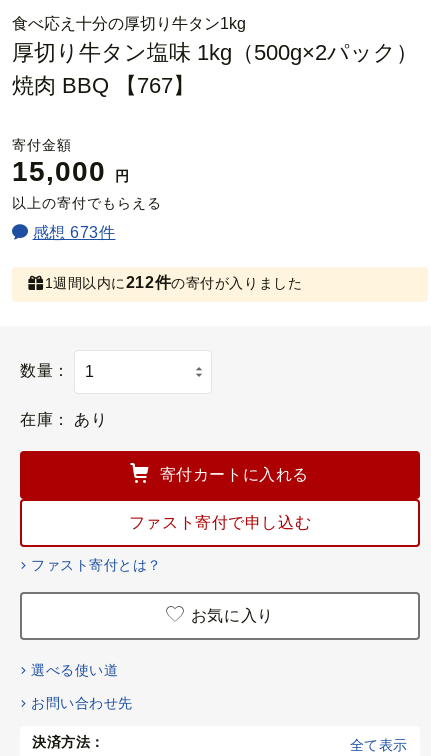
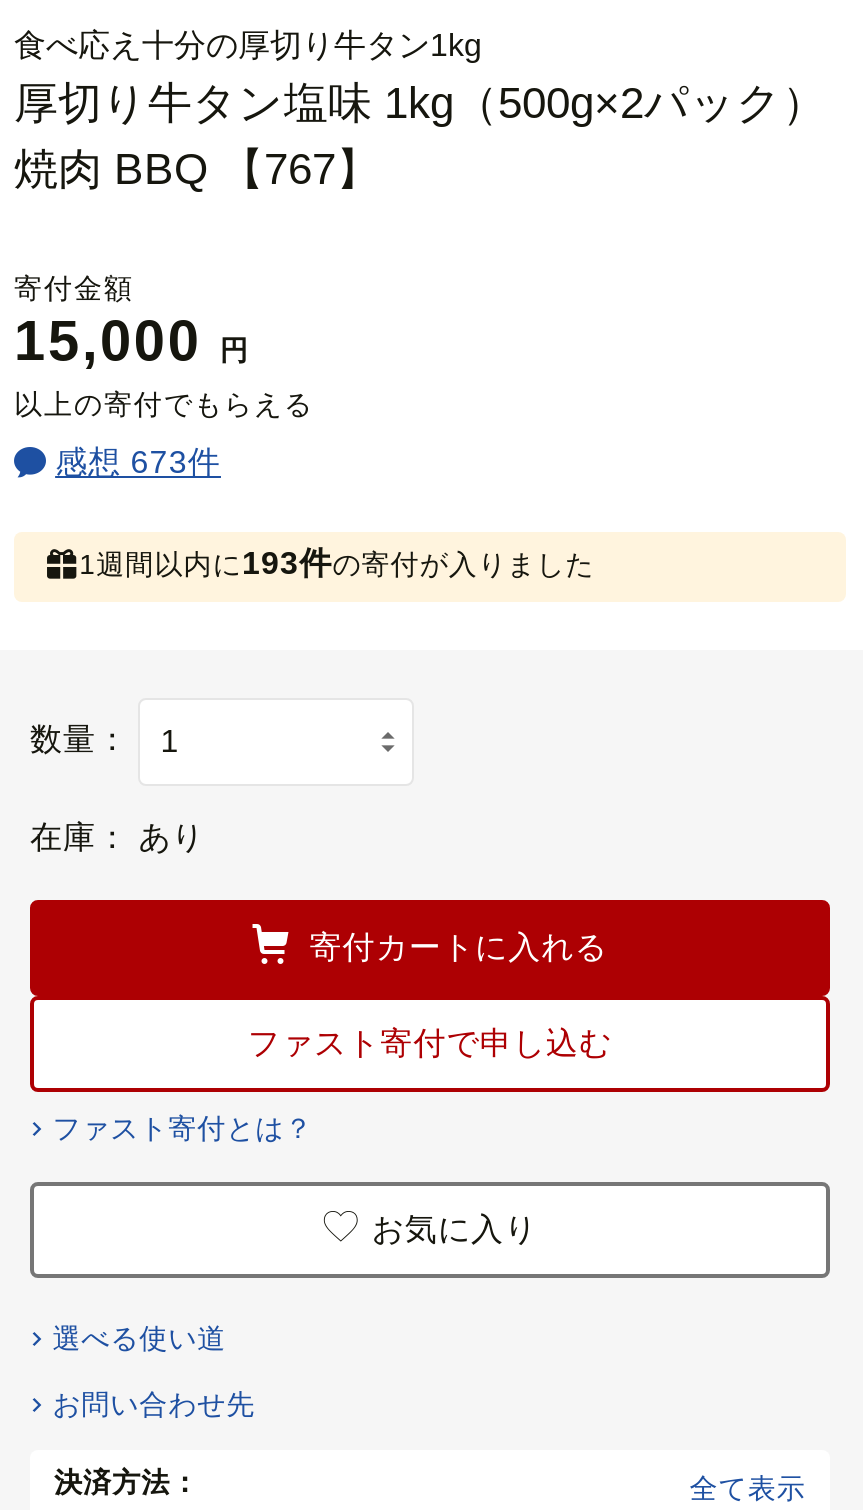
- 1週間以内に212件の寄付が入りました
+ 1週間以内に193件の寄付が入りました
